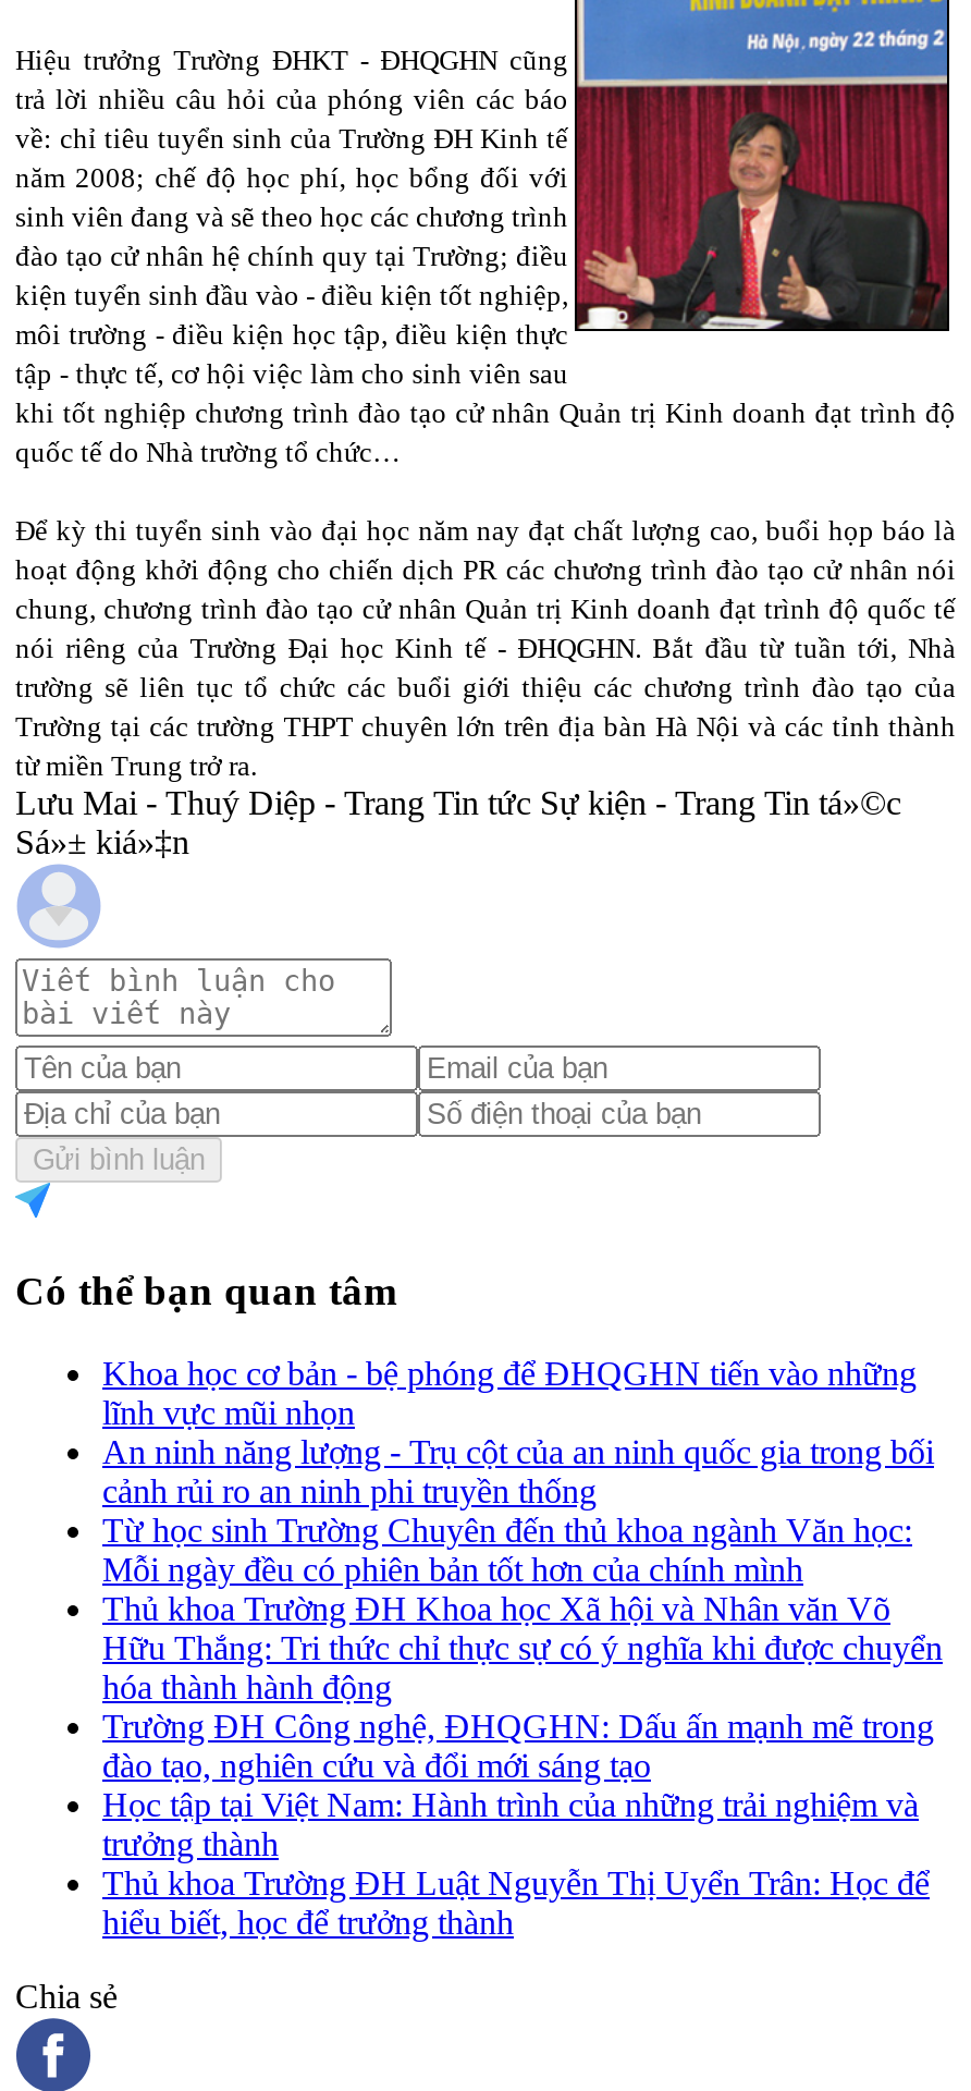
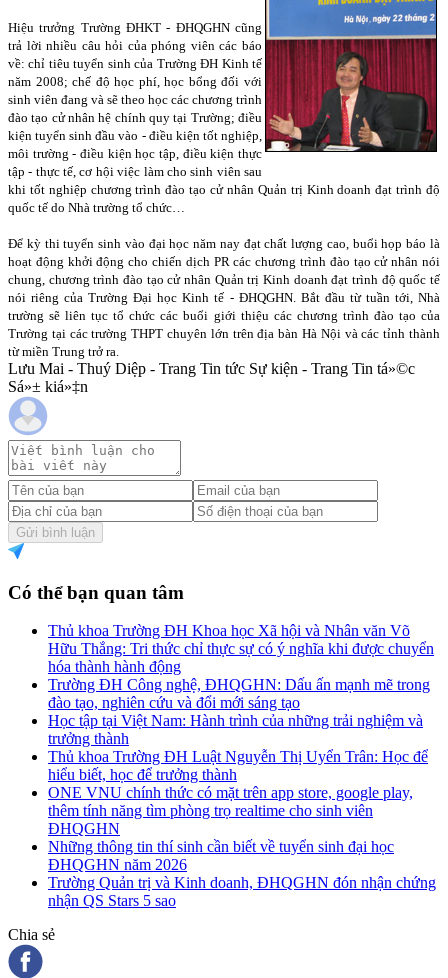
- Khoa học cơ bản - bệ phóng để ĐHQGHN tiến vào những
- lĩnh vực mũi nhọn
- An ninh năng lượng - Trụ cột của an ninh quốc gia trong bối
- cảnh rủi ro an ninh phi truyền thống
- Từ học sinh Trường Chuyên đến thủ khoa ngành Văn học:
- Mỗi ngày đều có phiên bản tốt hơn của chính mình

moved up: Thủ khoa Trường ĐH Khoa học Xã hội và Nhân văn Võ | Hữu Thắng: Tri thức chỉ thực sự có ý nghĩa khi được chuyển | hóa thành hành động | ... | Thủ khoa Trường ĐH Luật Nguyễn Thị Uyển Trân: Học để | hiểu biết, học để trưởng thành

+ ONE VNU chính thức có mặt trên app store, google play,
+ thêm tính năng tìm phòng trọ realtime cho sinh viên
+ ĐHQGHN
+ Những thông tin thí sinh cần biết về tuyển sinh đại học
+ ĐHQGHN năm 2026
+ Trường Quản trị và Kinh doanh, ĐHQGHN đón nhận chứng
+ nhận QS Stars 5 sao
